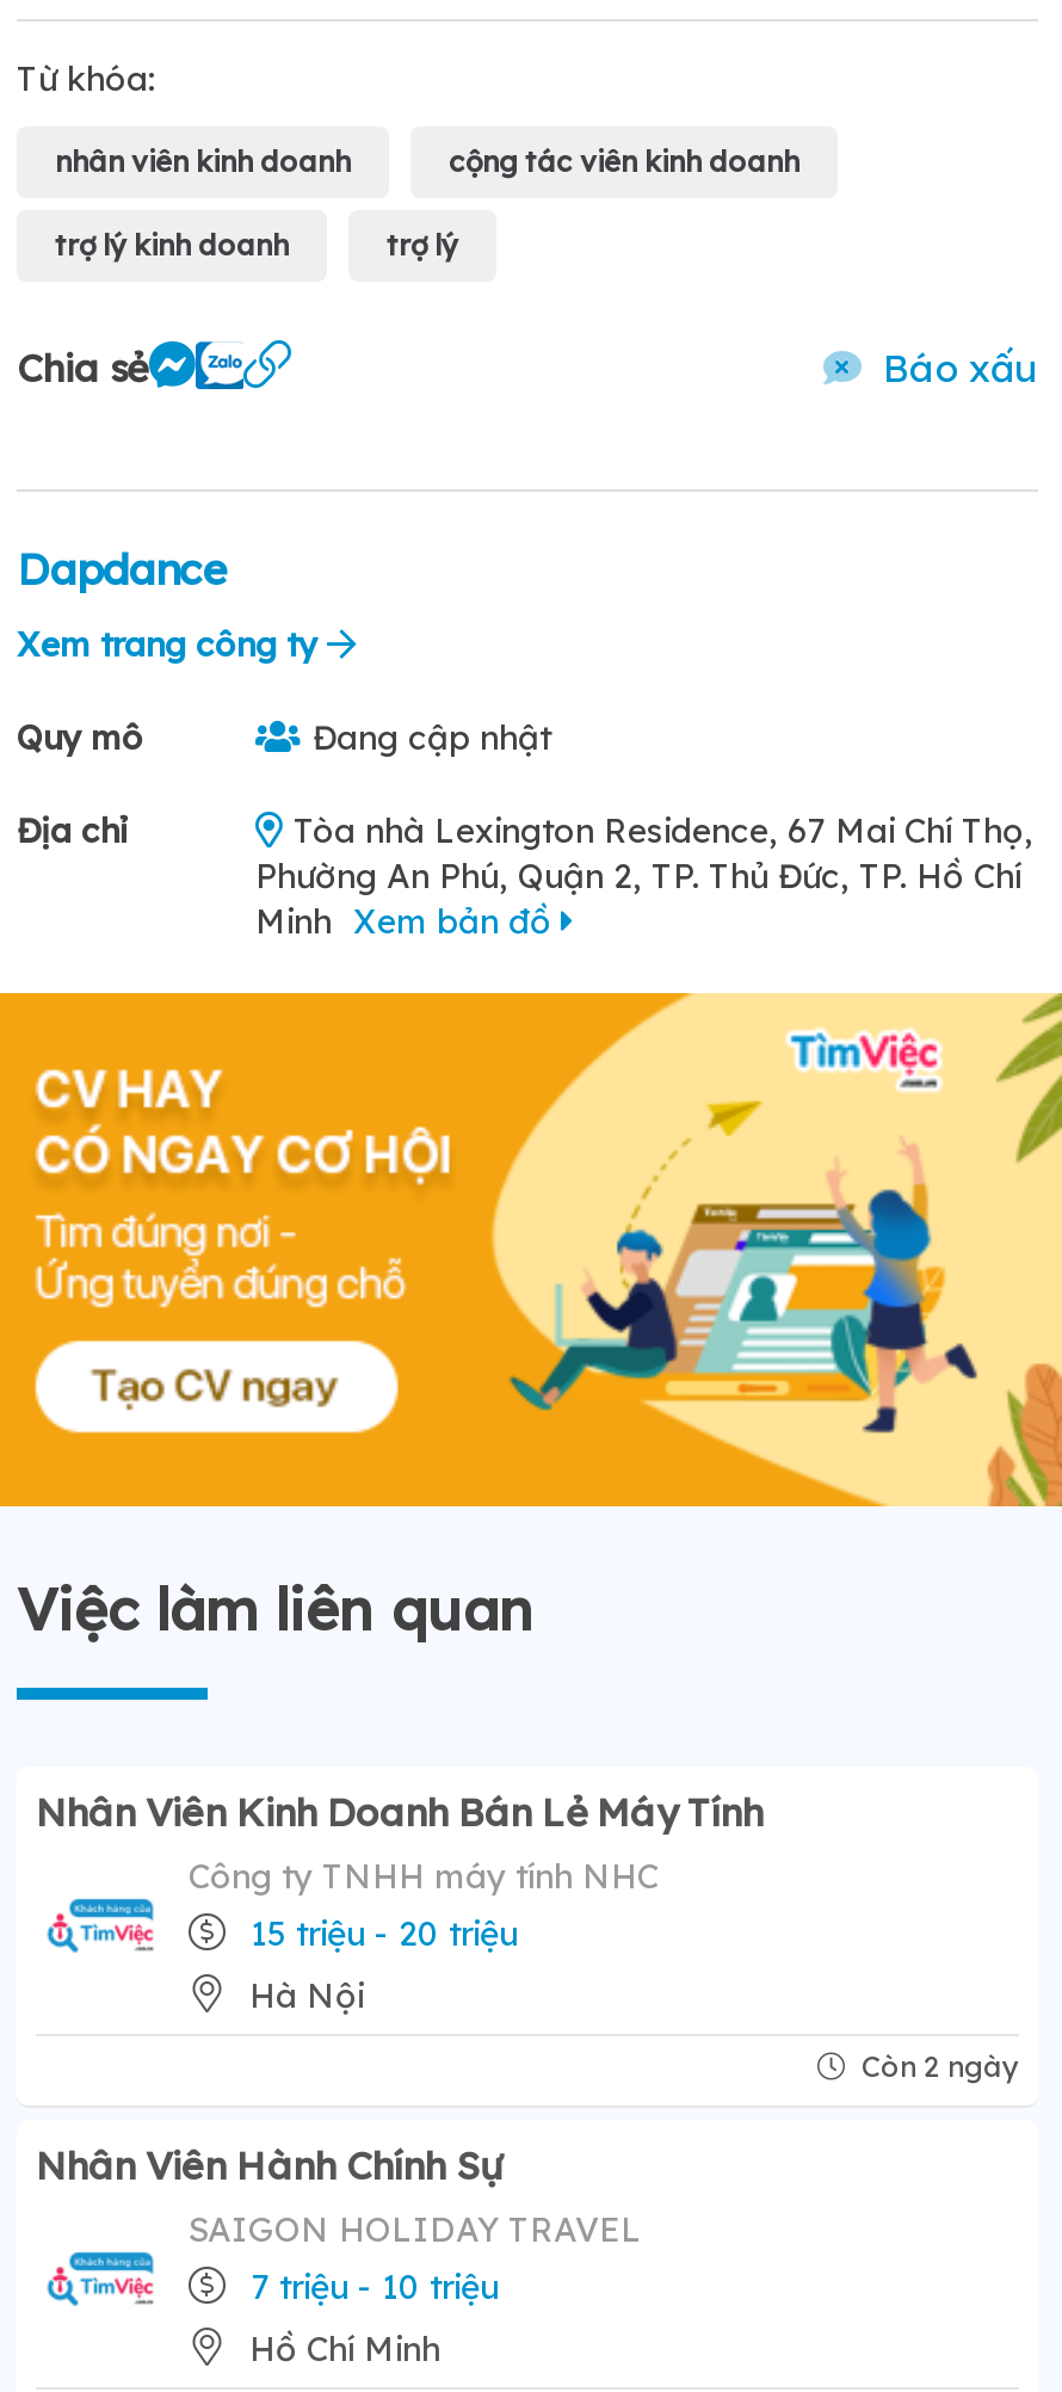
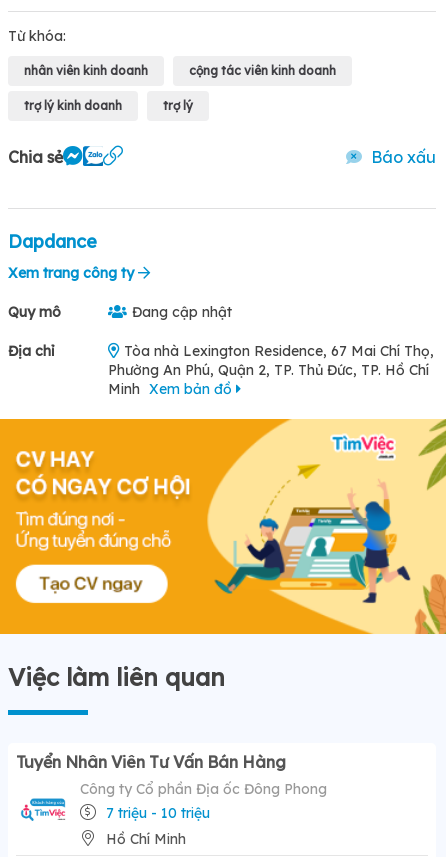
- Nhân Viên Kinh Doanh Bán Lẻ Máy Tính
- Công ty TNHH máy tính NHC
- 15 triệu - 20 triệu
- Hà Nội
- Còn 2 ngày
- Nhân Viên Hành Chính Sự
- SAIGON HOLIDAY TRAVEL
+ Tuyển Nhân Viên Tư Vấn Bán Hàng
+ Công ty Cổ phần Địa ốc Đông Phong
